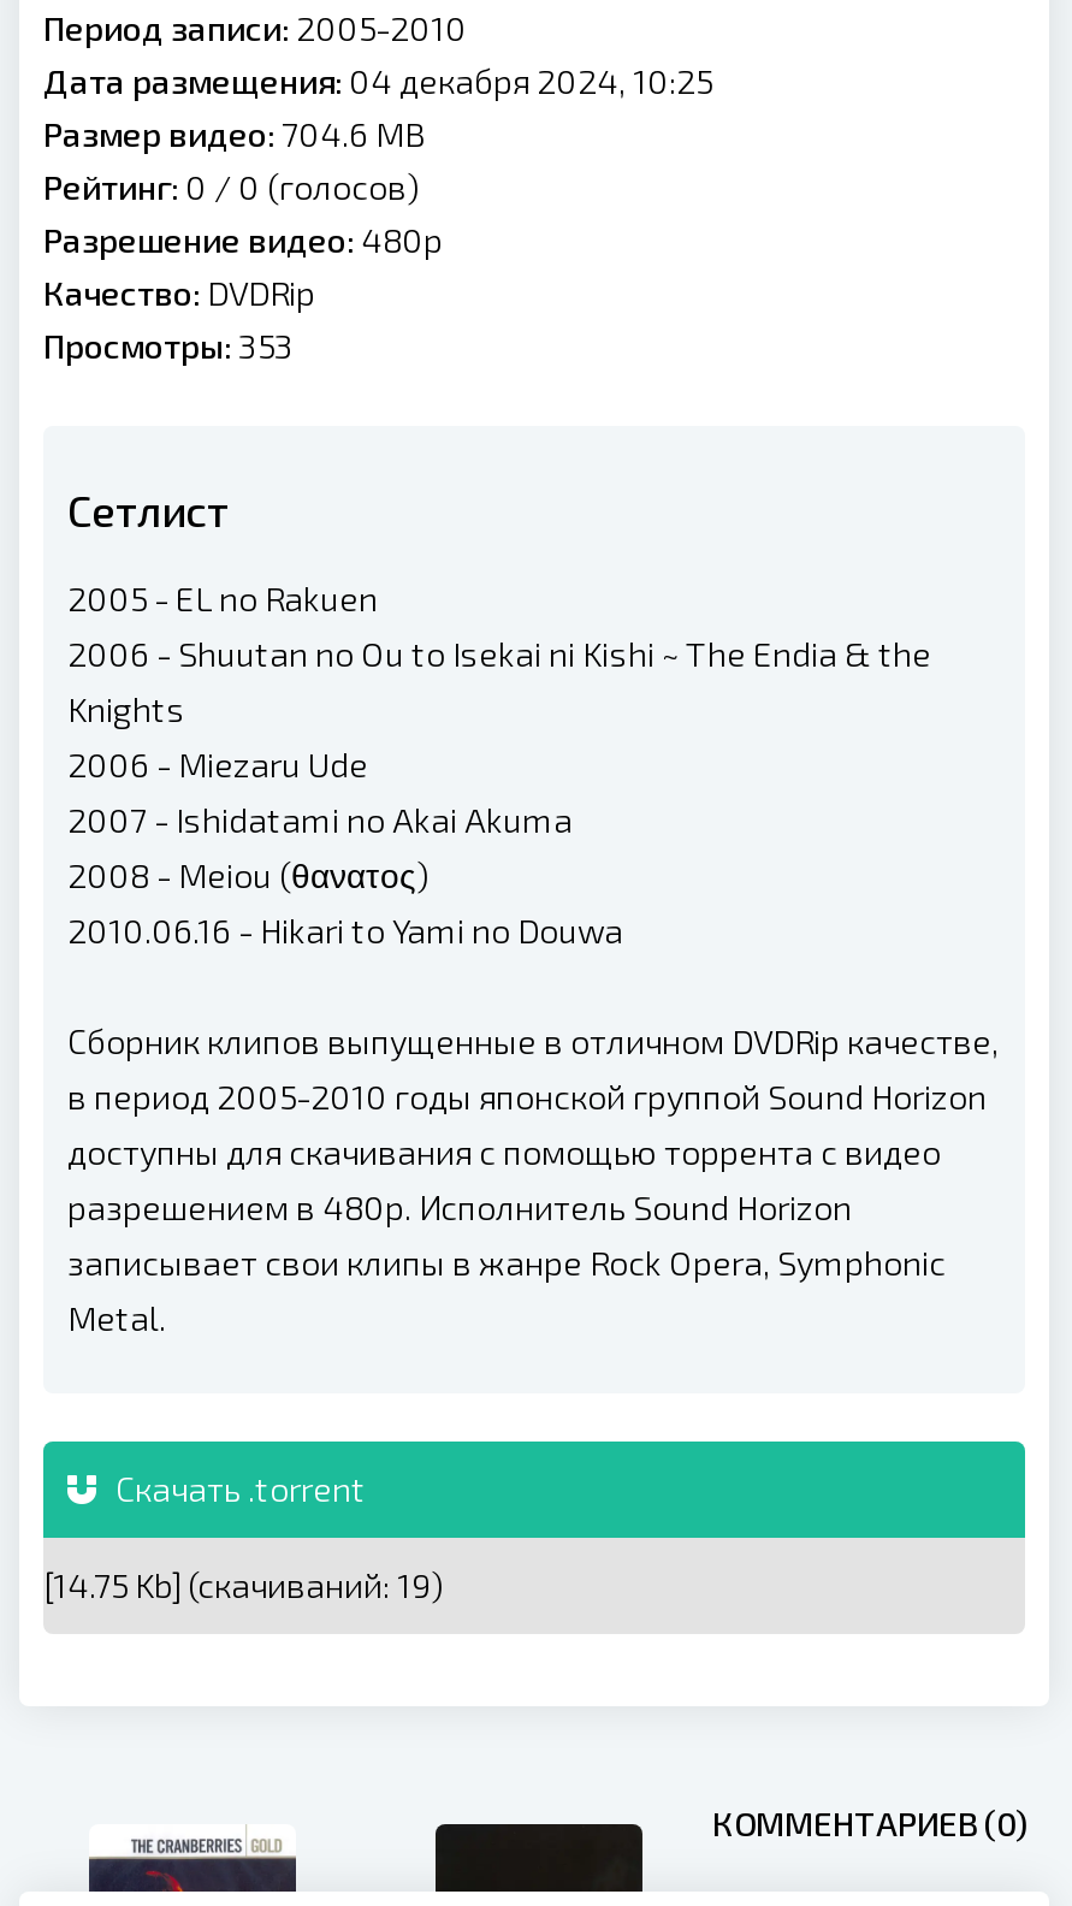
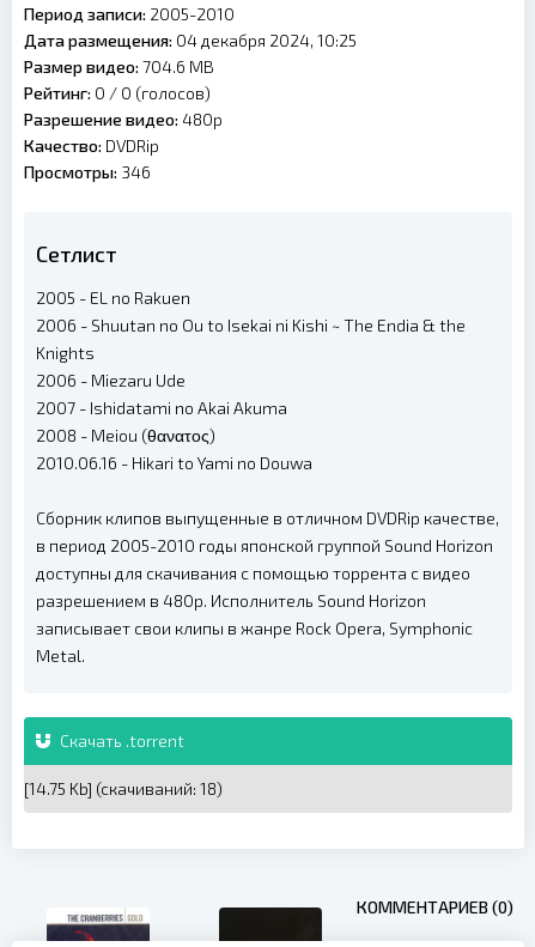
- Просмотры: 353
+ Просмотры: 346

- [14.75 Kb] (cкачиваний: 19)
+ [14.75 Kb] (cкачиваний: 18)
